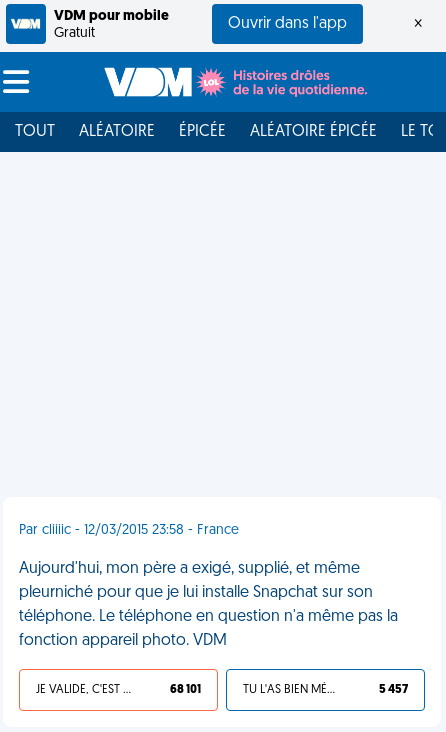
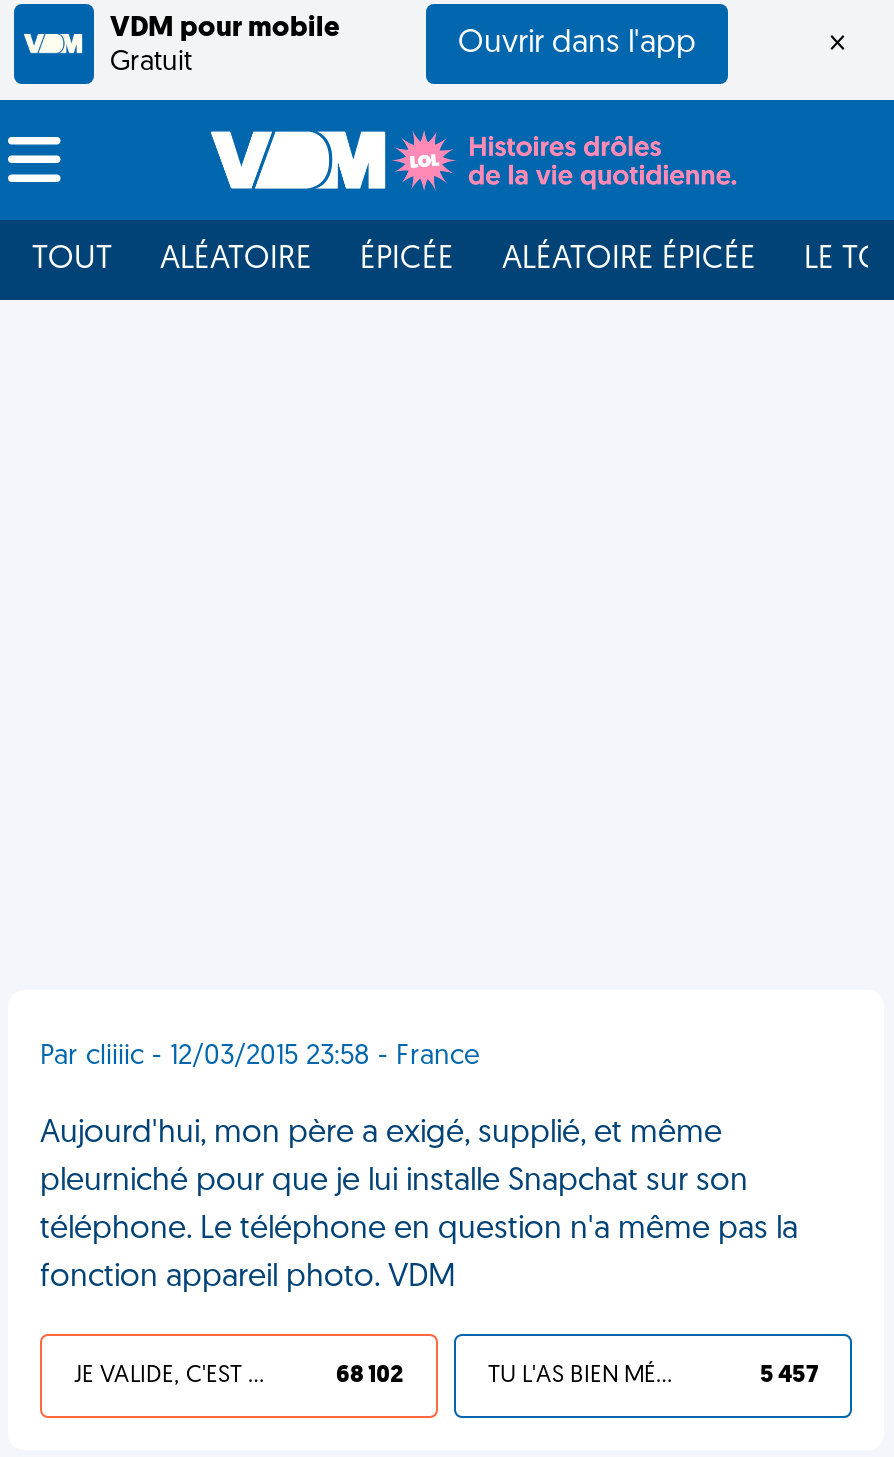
- 68 101
+ 68 102
